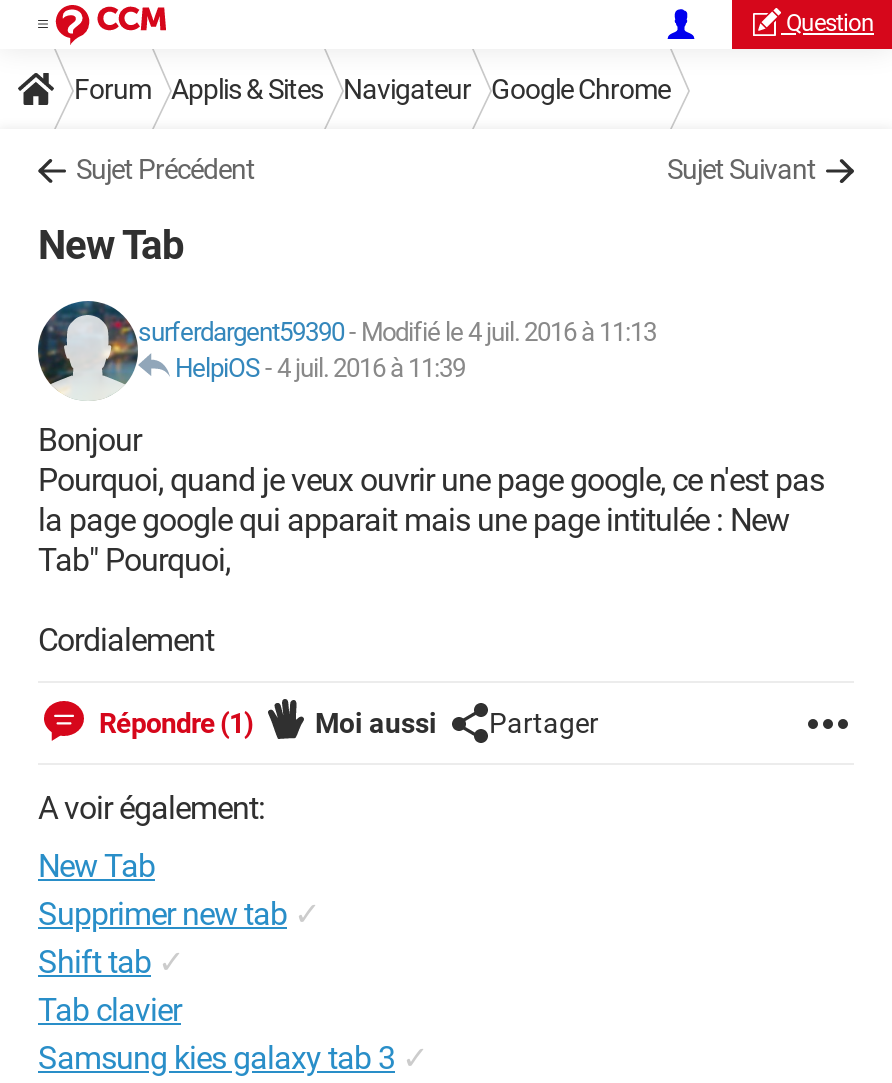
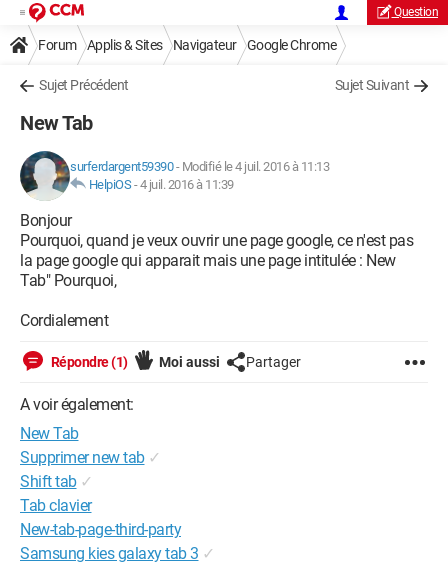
+ New-tab-page-third-party
